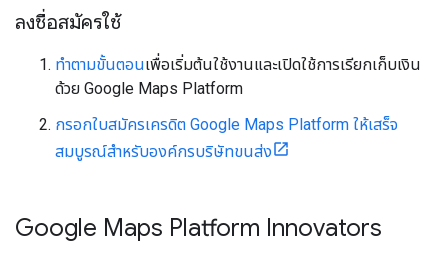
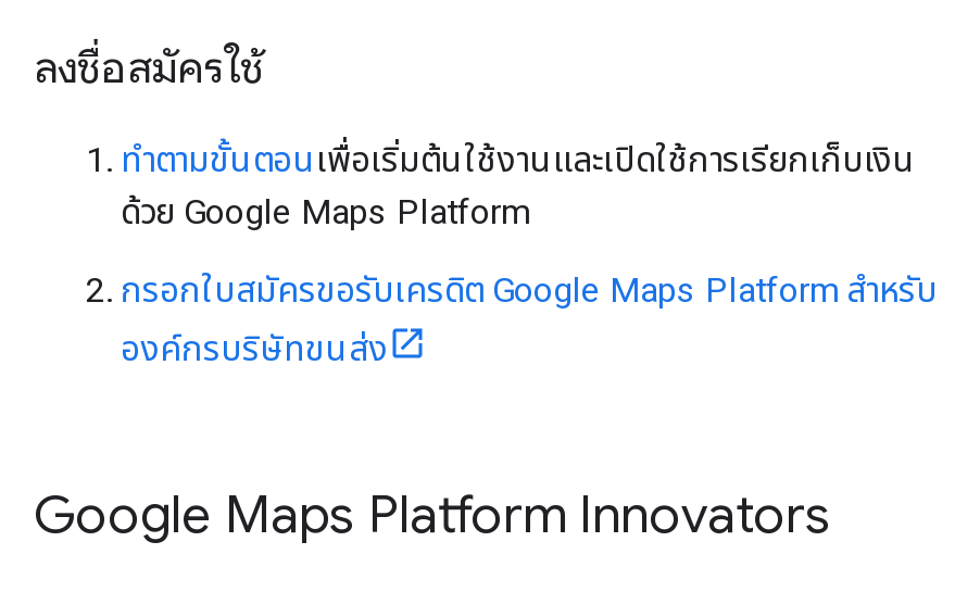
- กรอกใบสมัครเครดิต Google Maps Platform ให้เสร็จ
- สมบูรณ์สำหรับองค์กรบริษัทขนส่ง
+ กรอกใบสมัครขอรับเครดิต Google Maps Platform สำหรับ
+ องค์กรบริษัทขนส่ง
